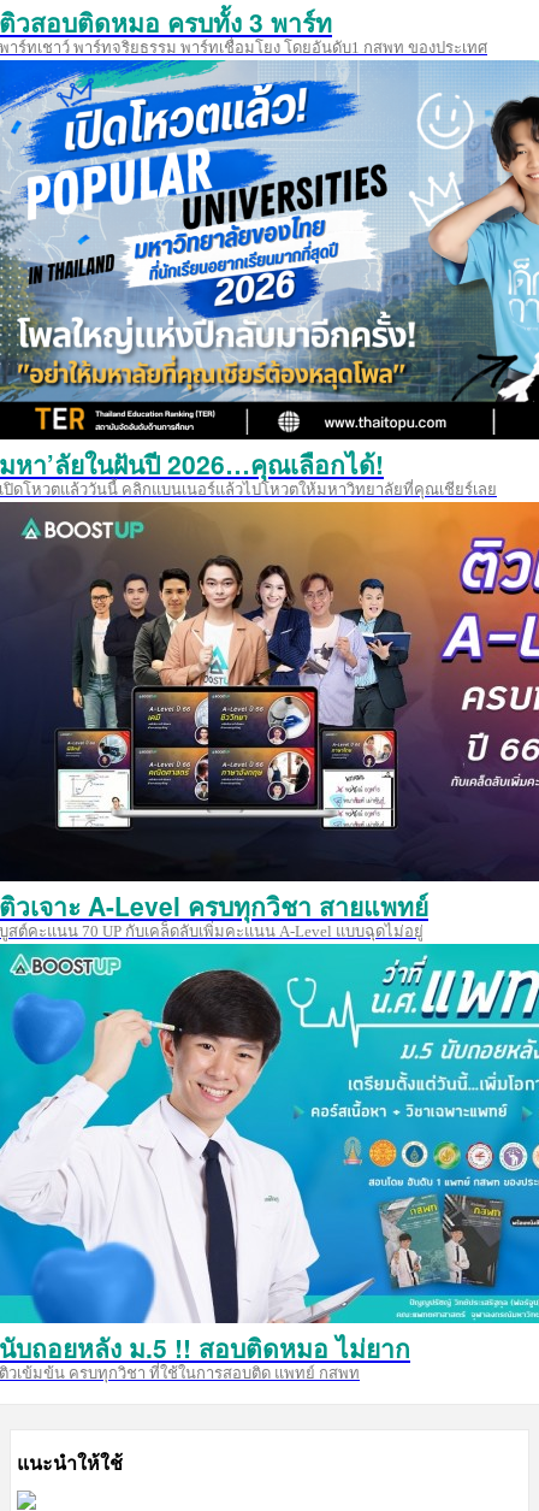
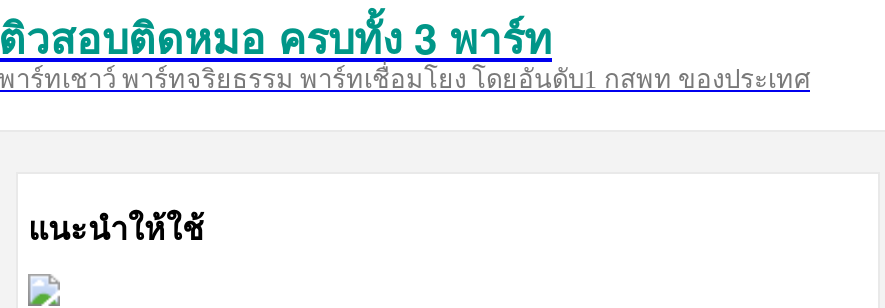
- [image]
- มหา’ลัยในฝันปี 2026…คุณเลือกได้!
- เปิดโหวตแล้ววันนี้ คลิกแบนเนอร์แล้วไปโหวตให้มหาวิทยาลัยที่คุณเชียร์เลย

- [image]
- ติวเจาะ A-Level ครบทุกวิชา สายแพทย์
- บูสต์คะแนน 70 UP กับเคล็ดลับเพิ่มคะแนน A-Level แบบฉุดไม่อยู่

- [image]
- นับถอยหลัง ม.5 !! สอบติดหมอ ไม่ยาก
- ติวเข้มข้น ครบทุกวิชา ที่ใช้ในการสอบติด แพทย์ กสพท
